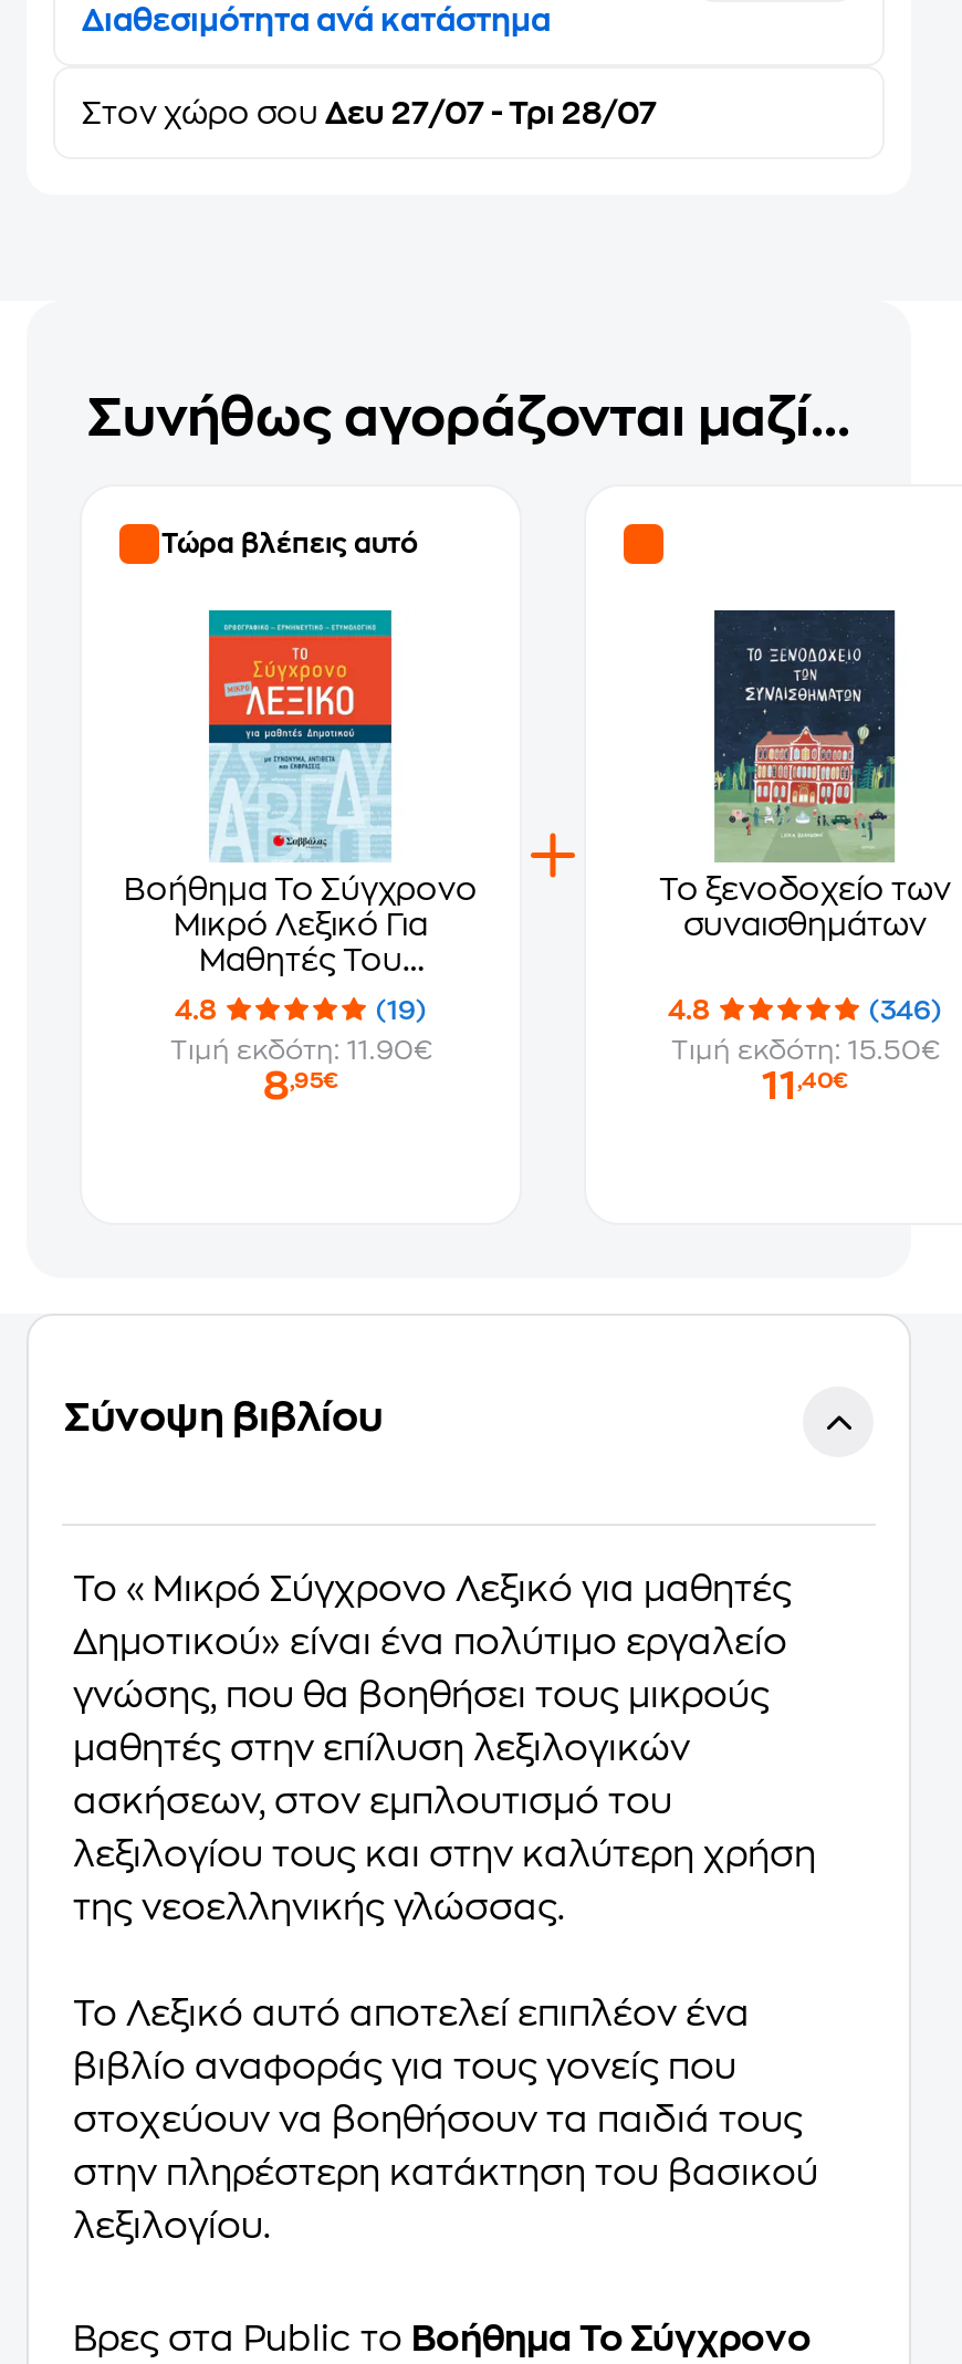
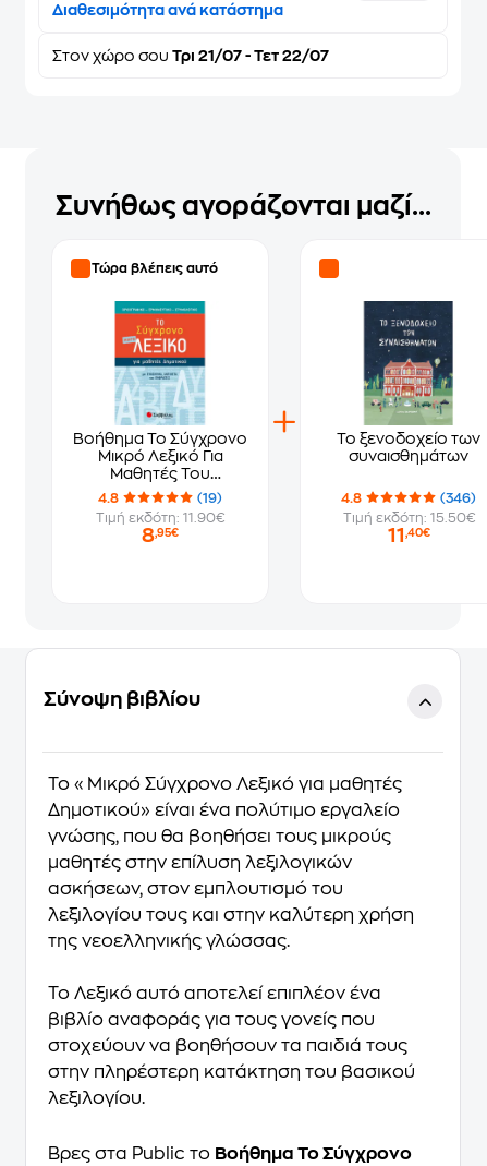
- Στον χώρο σου Δευ 27/07 - Τρι 28/07
+ Στον χώρο σου Τρι 21/07 - Τετ 22/07
